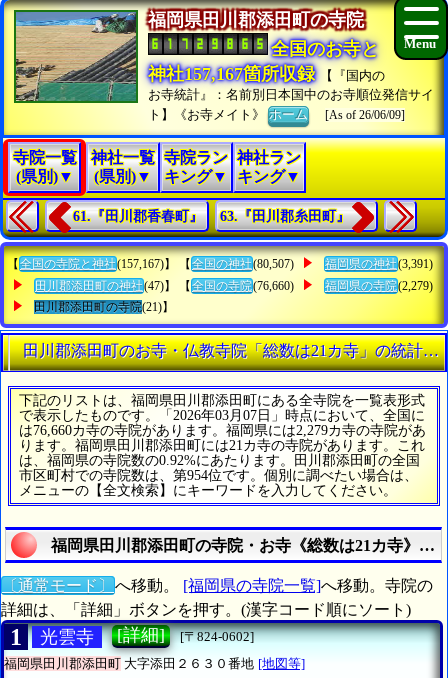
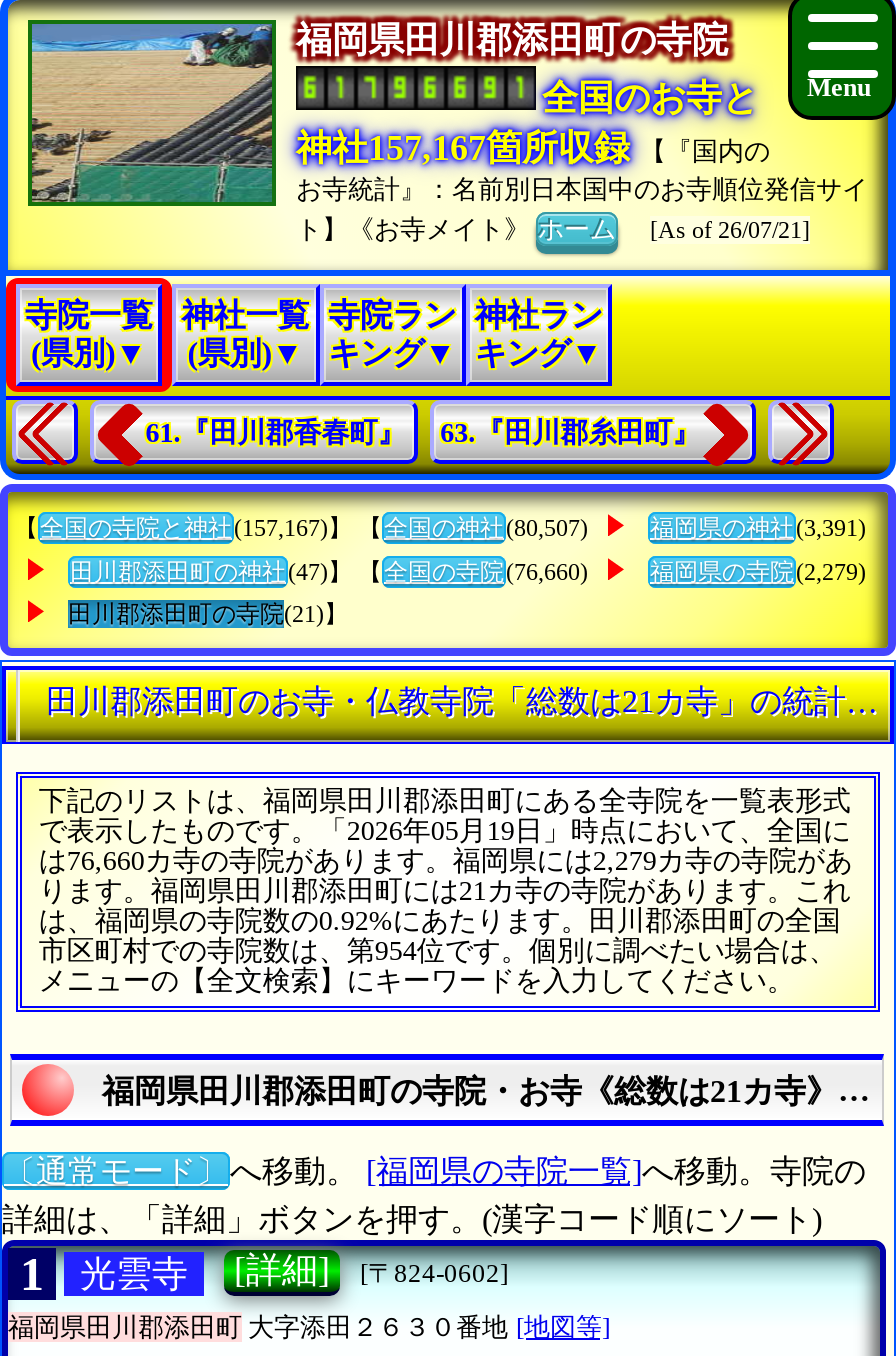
- [As of 26/06/09]
+ [As of 26/07/21]

- で表示したものです。「2026年03月07日」時点において、全国に
+ で表示したものです。「2026年05月19日」時点において、全国に
